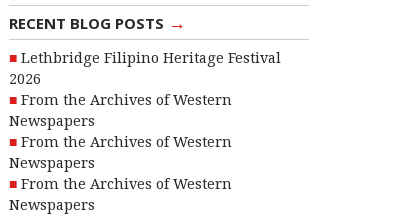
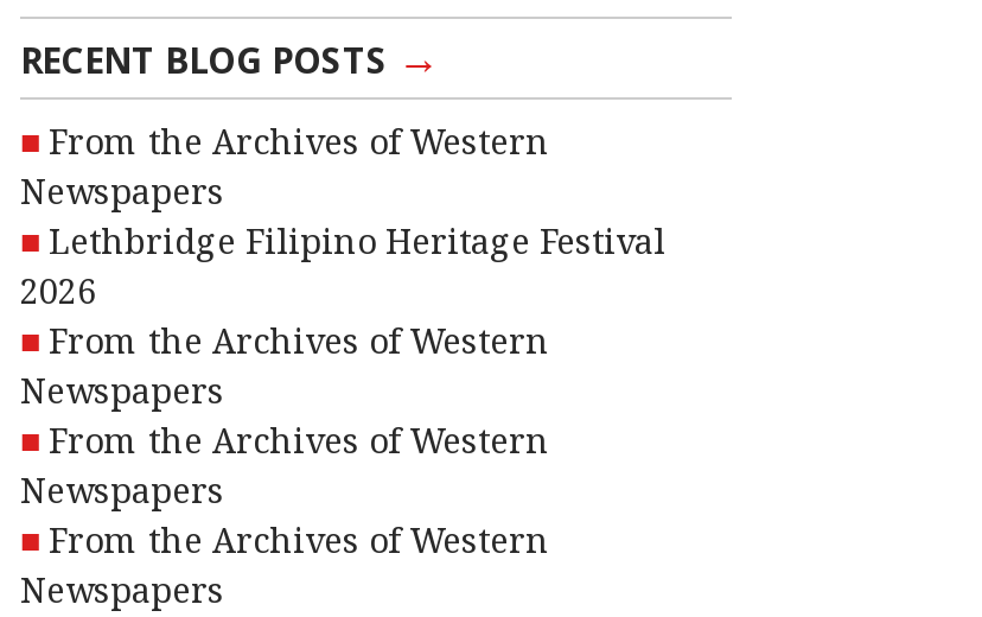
+ From the Archives of Western
+ Newspapers
